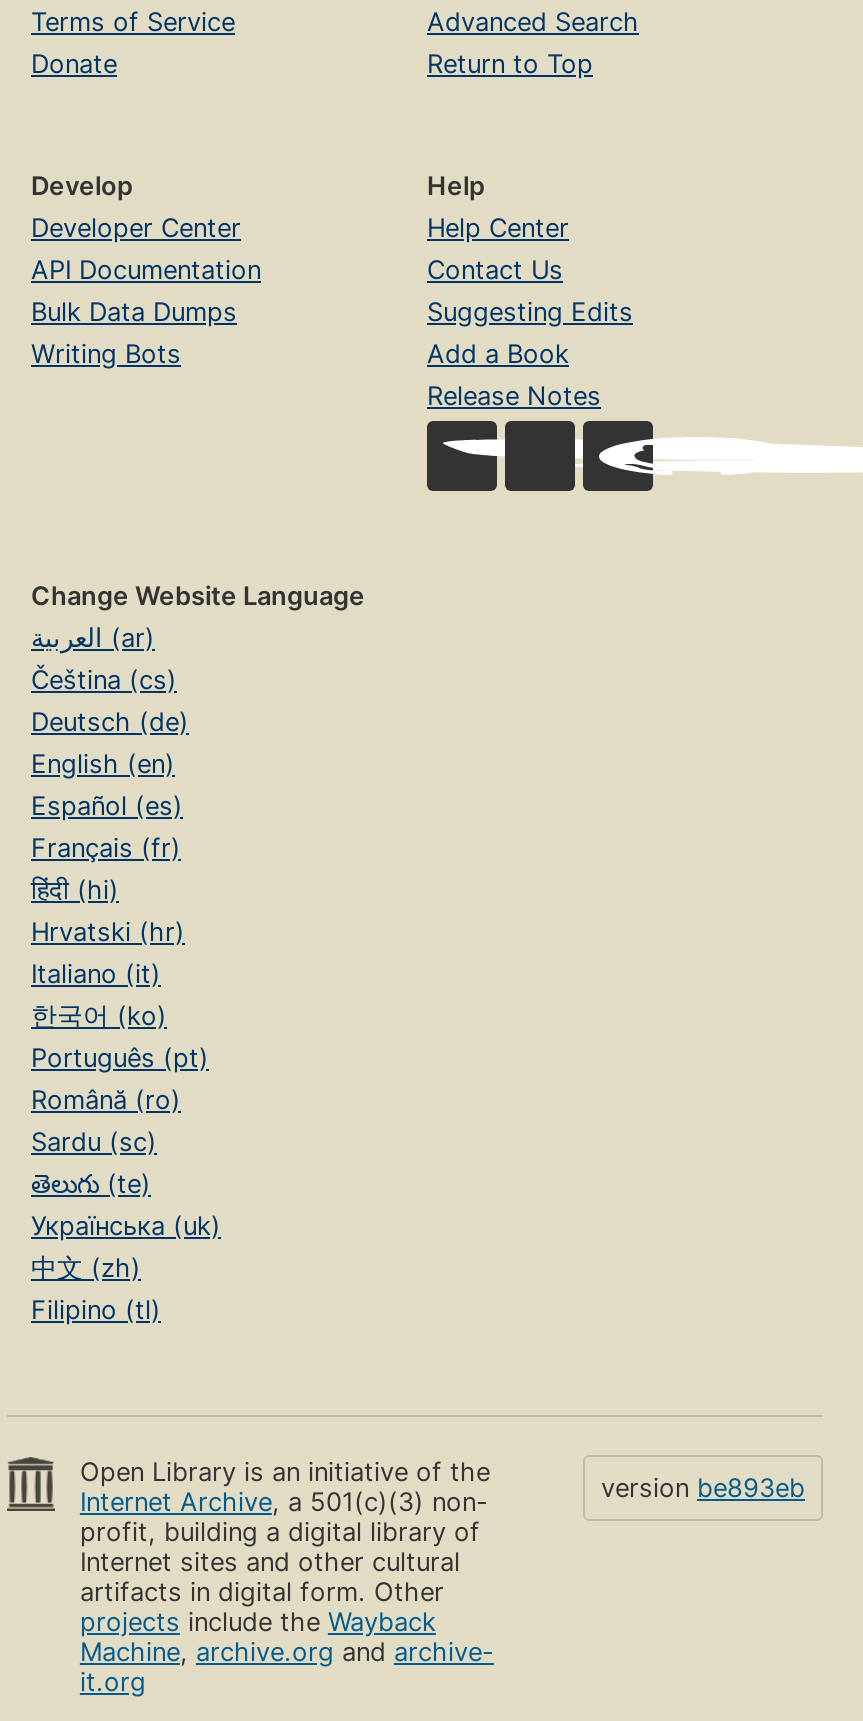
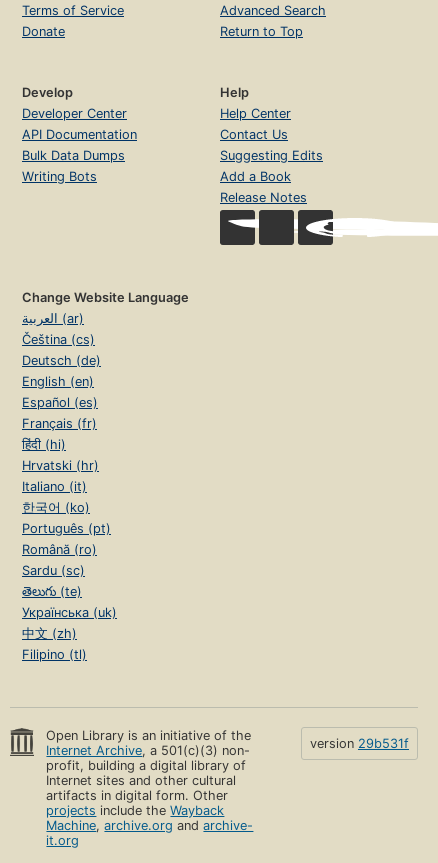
- version be893eb
+ version 29b531f
